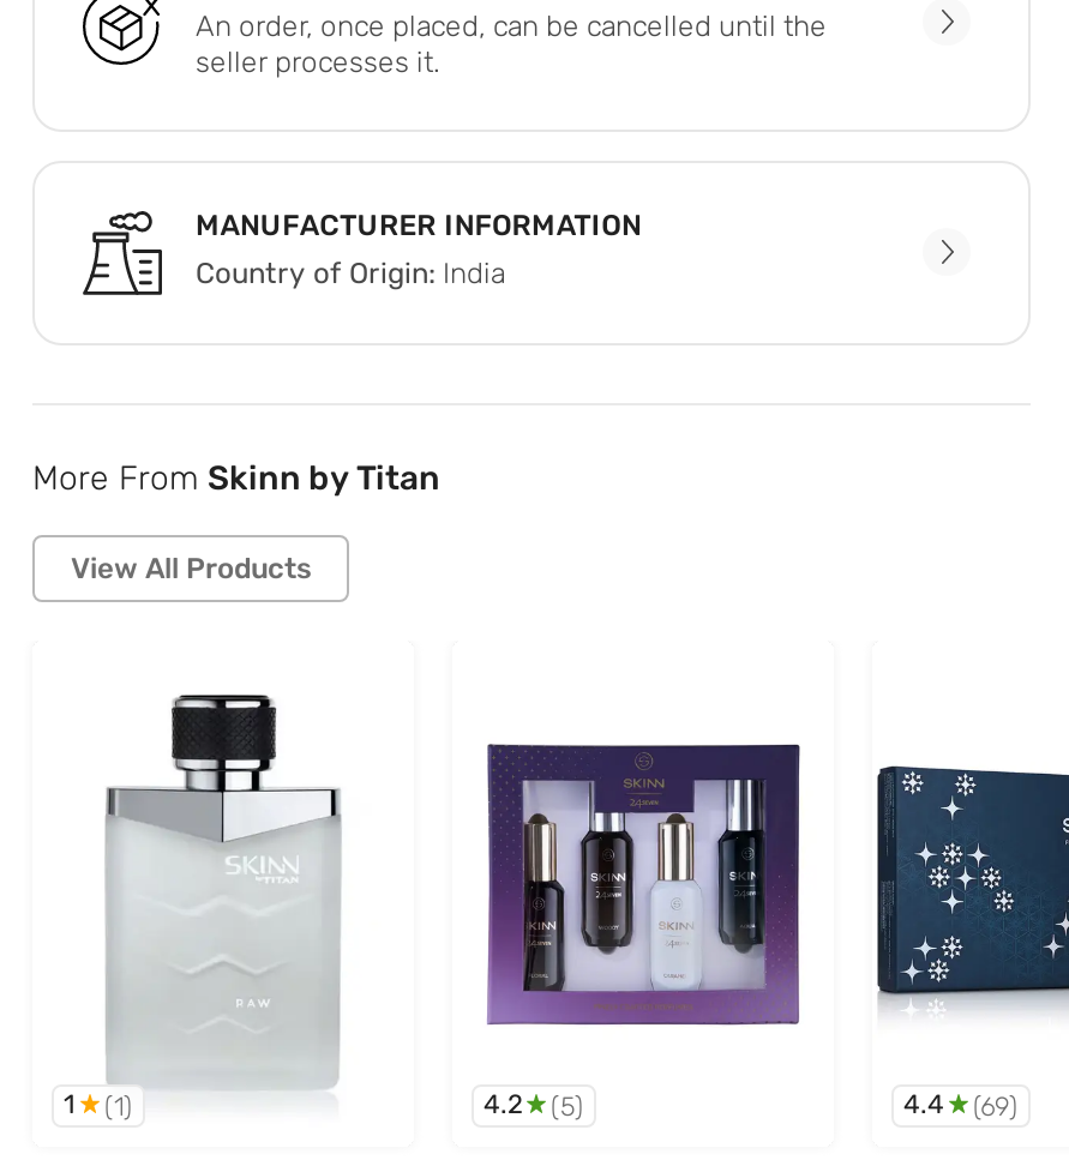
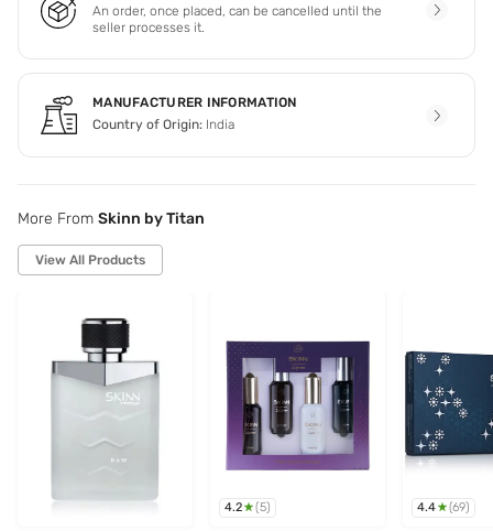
- 1
- (1)
